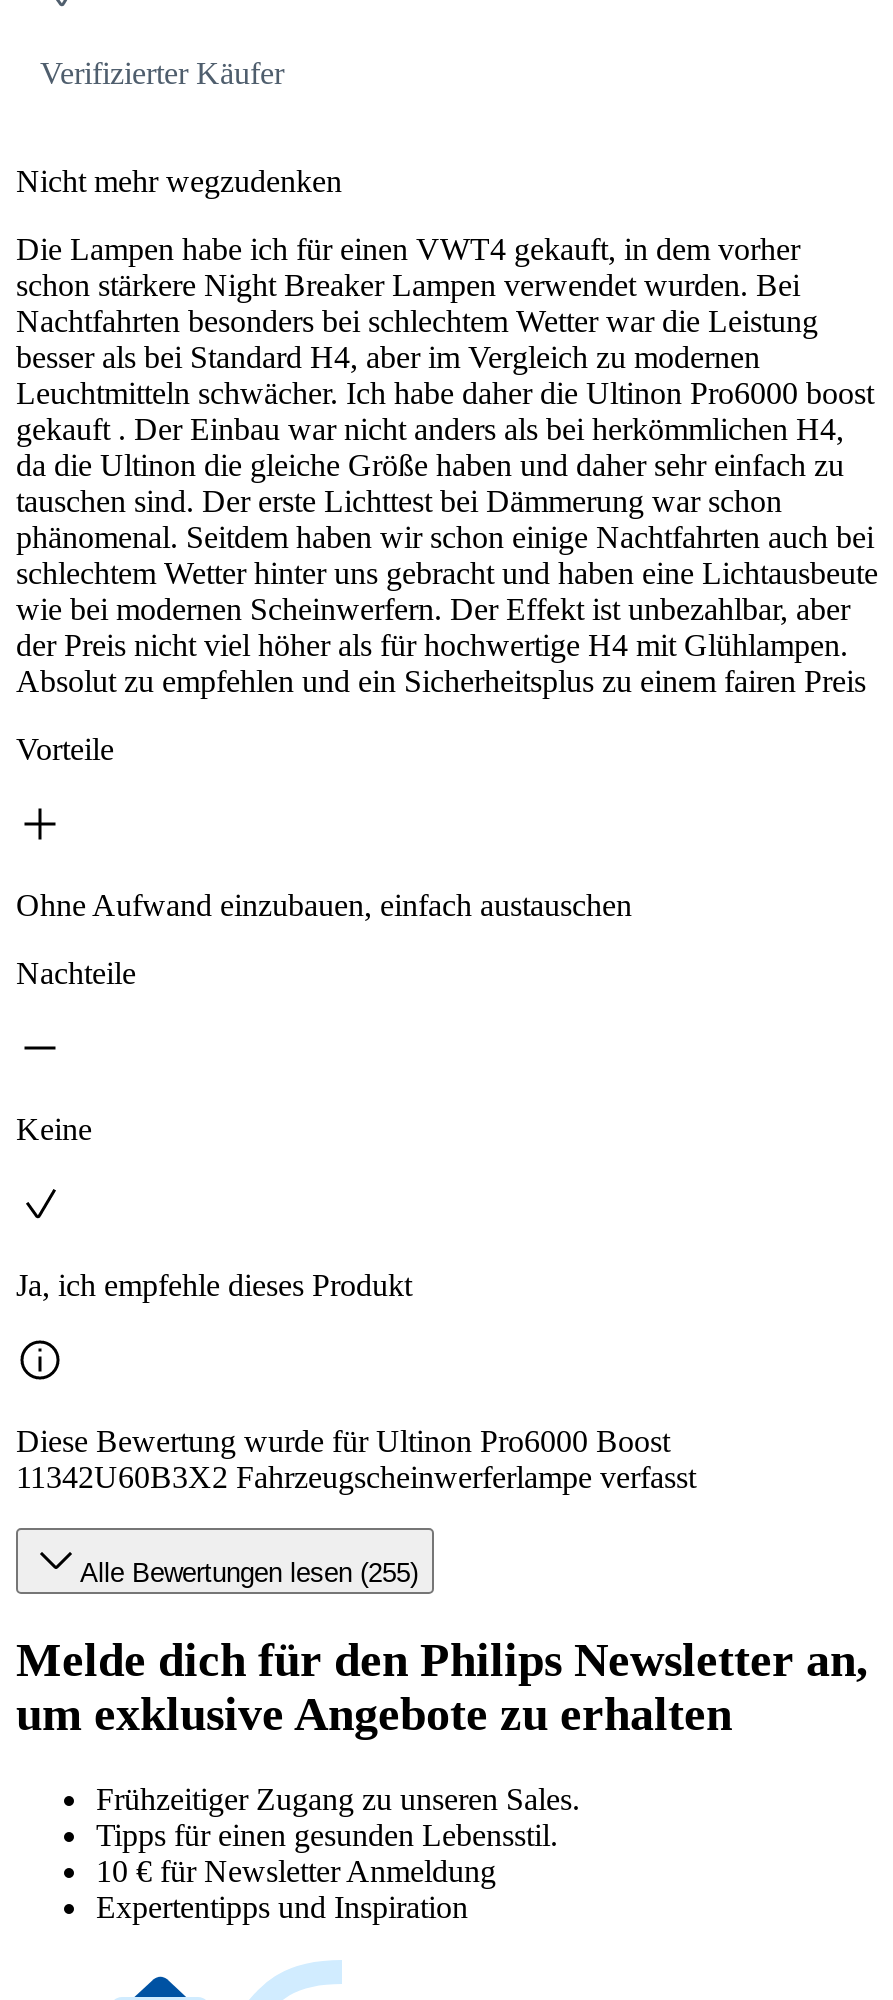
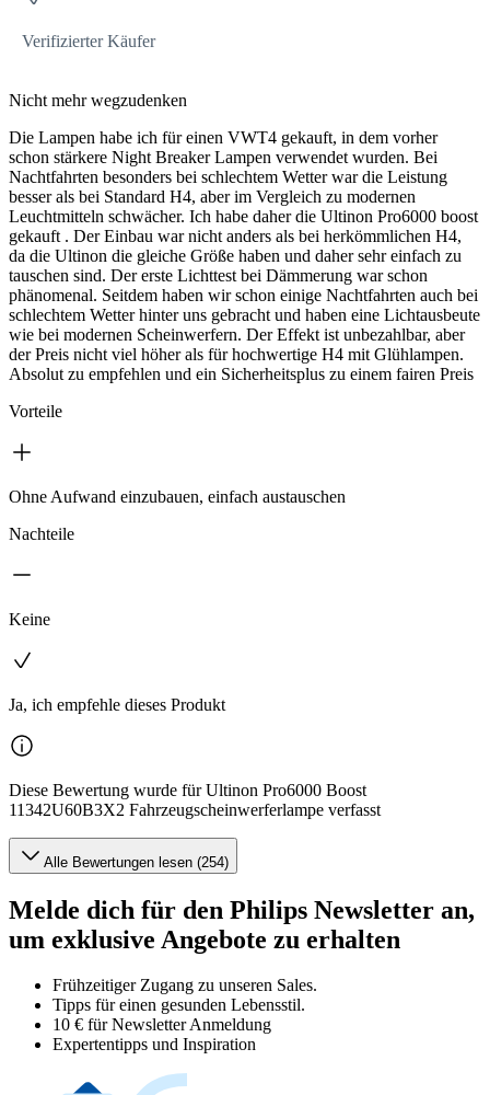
- Alle Bewertungen lesen (255)
+ Alle Bewertungen lesen (254)
